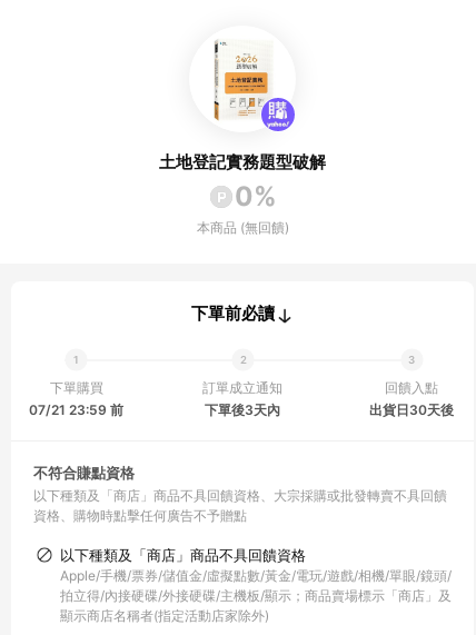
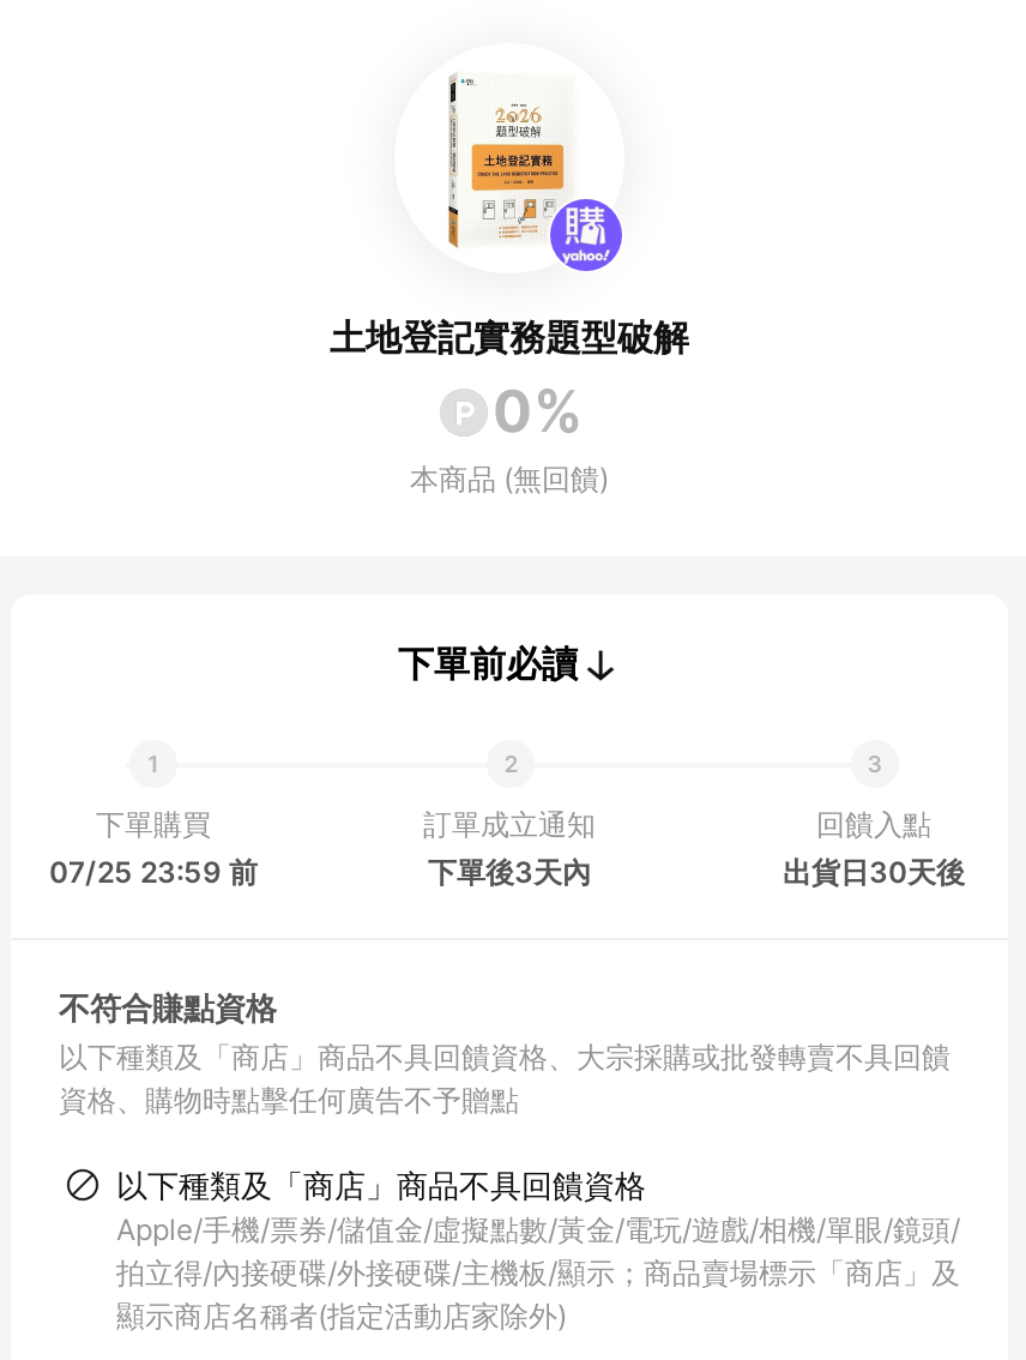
- 07/21 23:59 前
+ 07/25 23:59 前
